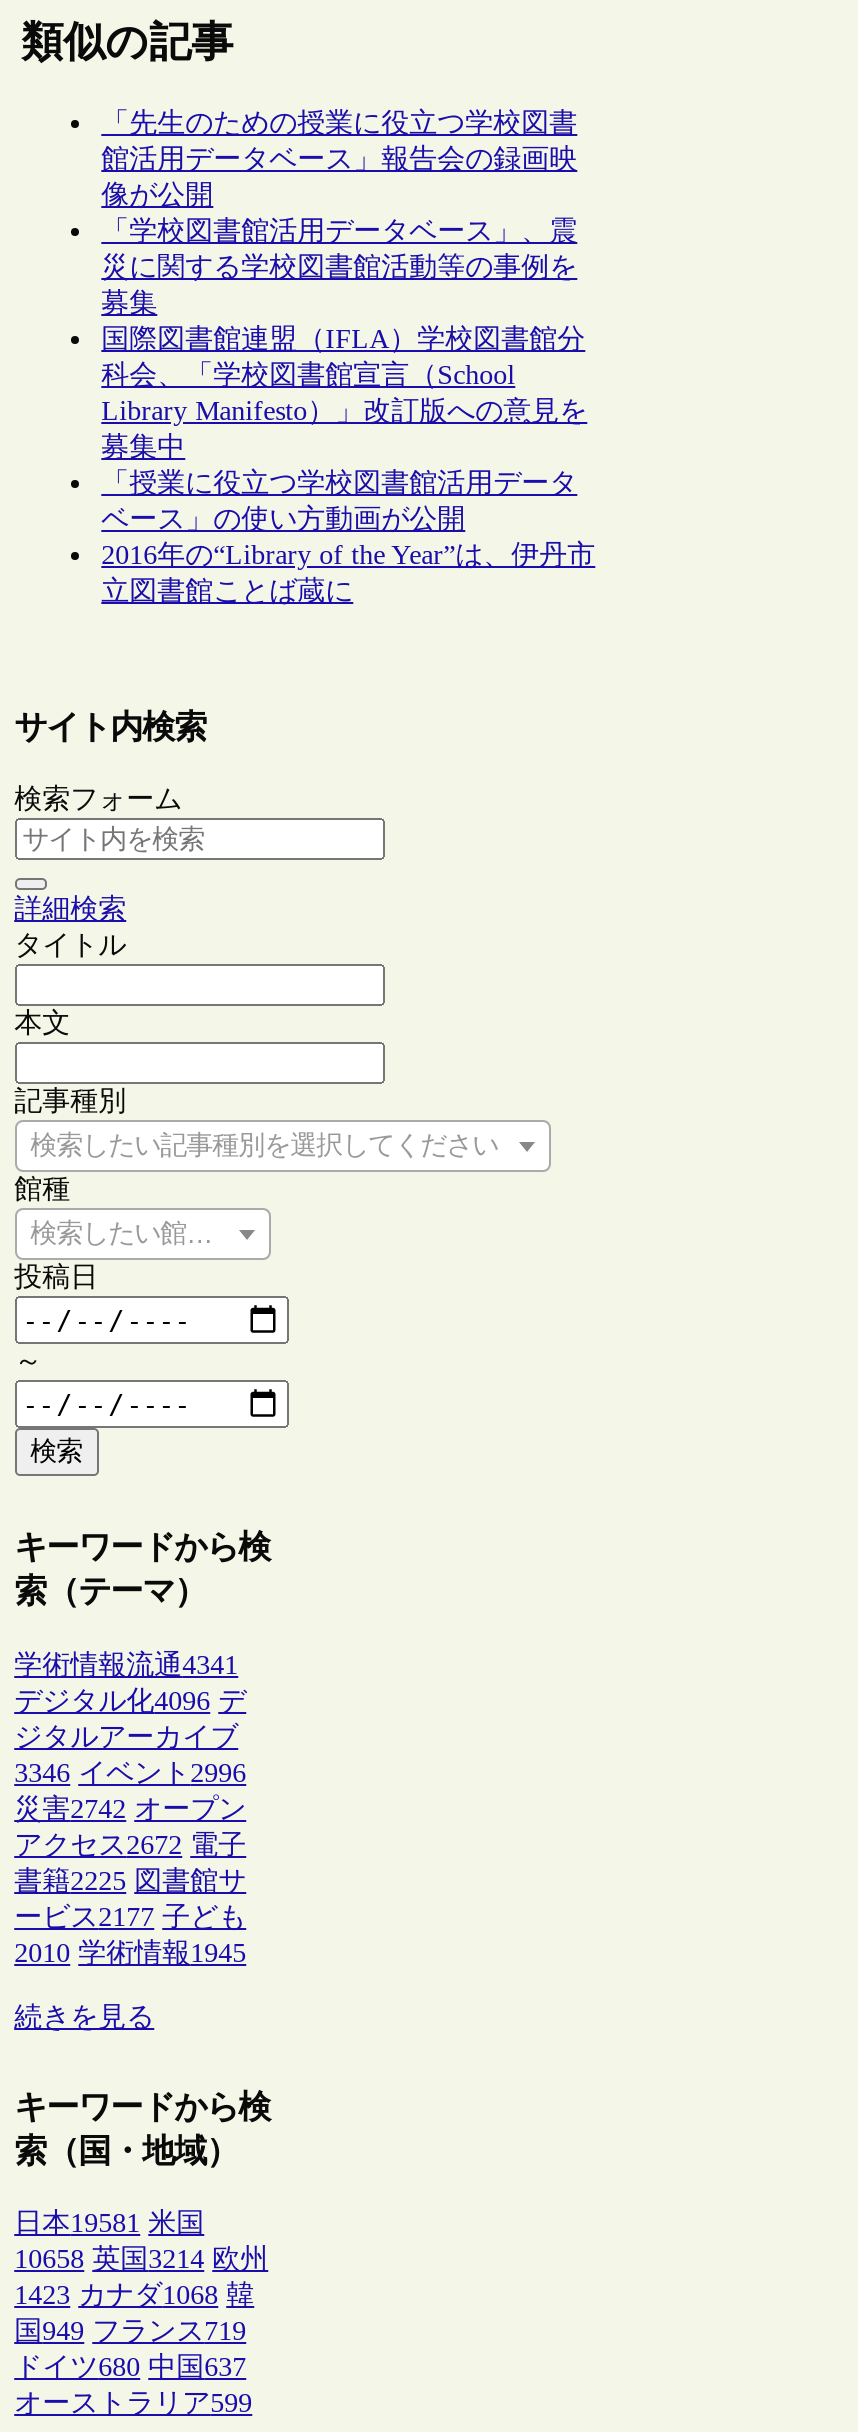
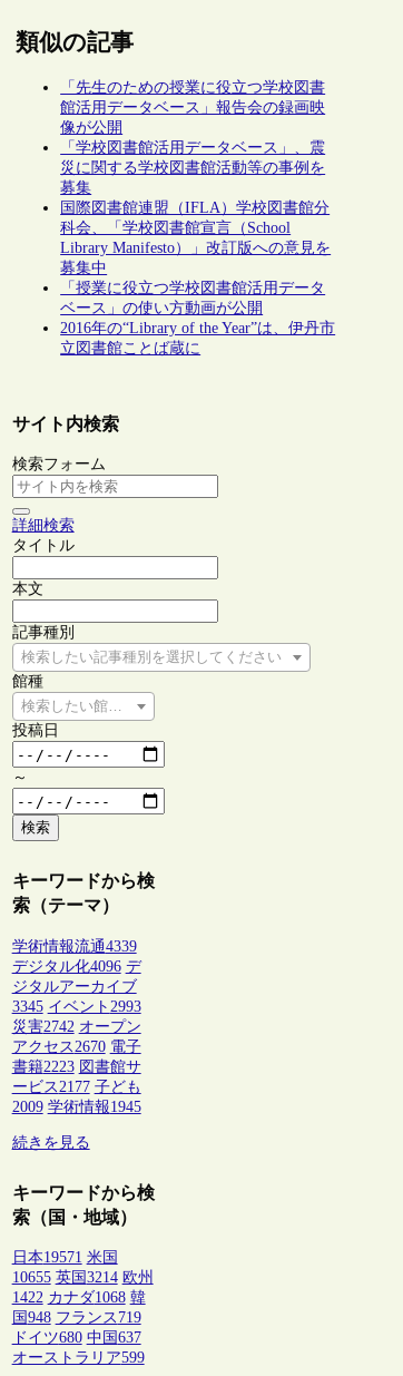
- 学術情報流通4341
+ 学術情報流通4339

- 3346 イベント2996
+ 3345 イベント2993

- アクセス2672 電子
+ アクセス2670 電子

- 書籍2225 図書館サ
+ 書籍2223 図書館サ

- 2010 学術情報1945
+ 2009 学術情報1945

- 日本19581 米国
+ 日本19571 米国

- 10658 英国3214 欧州
+ 10655 英国3214 欧州

- 1423 カナダ1068 韓
+ 1422 カナダ1068 韓

- 国949 フランス719
+ 国948 フランス719
